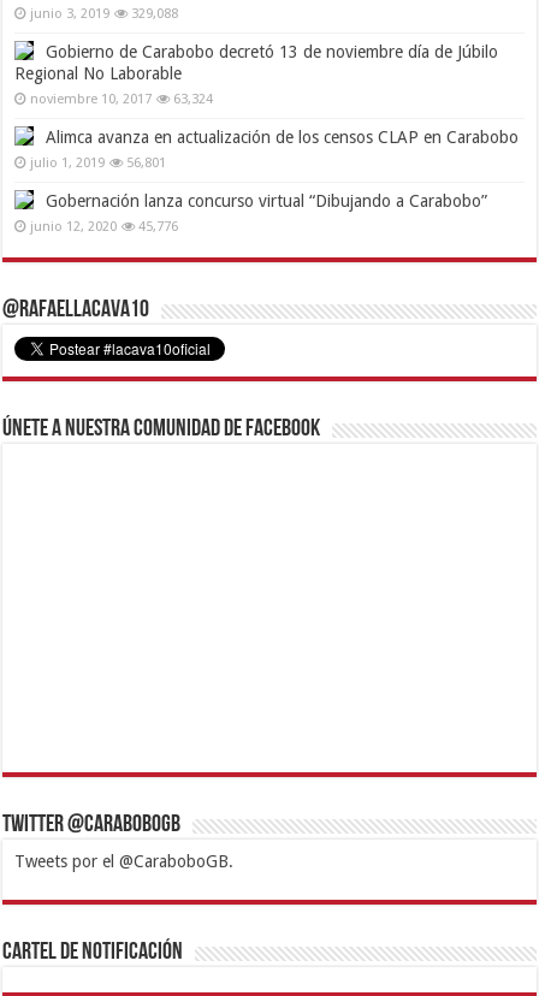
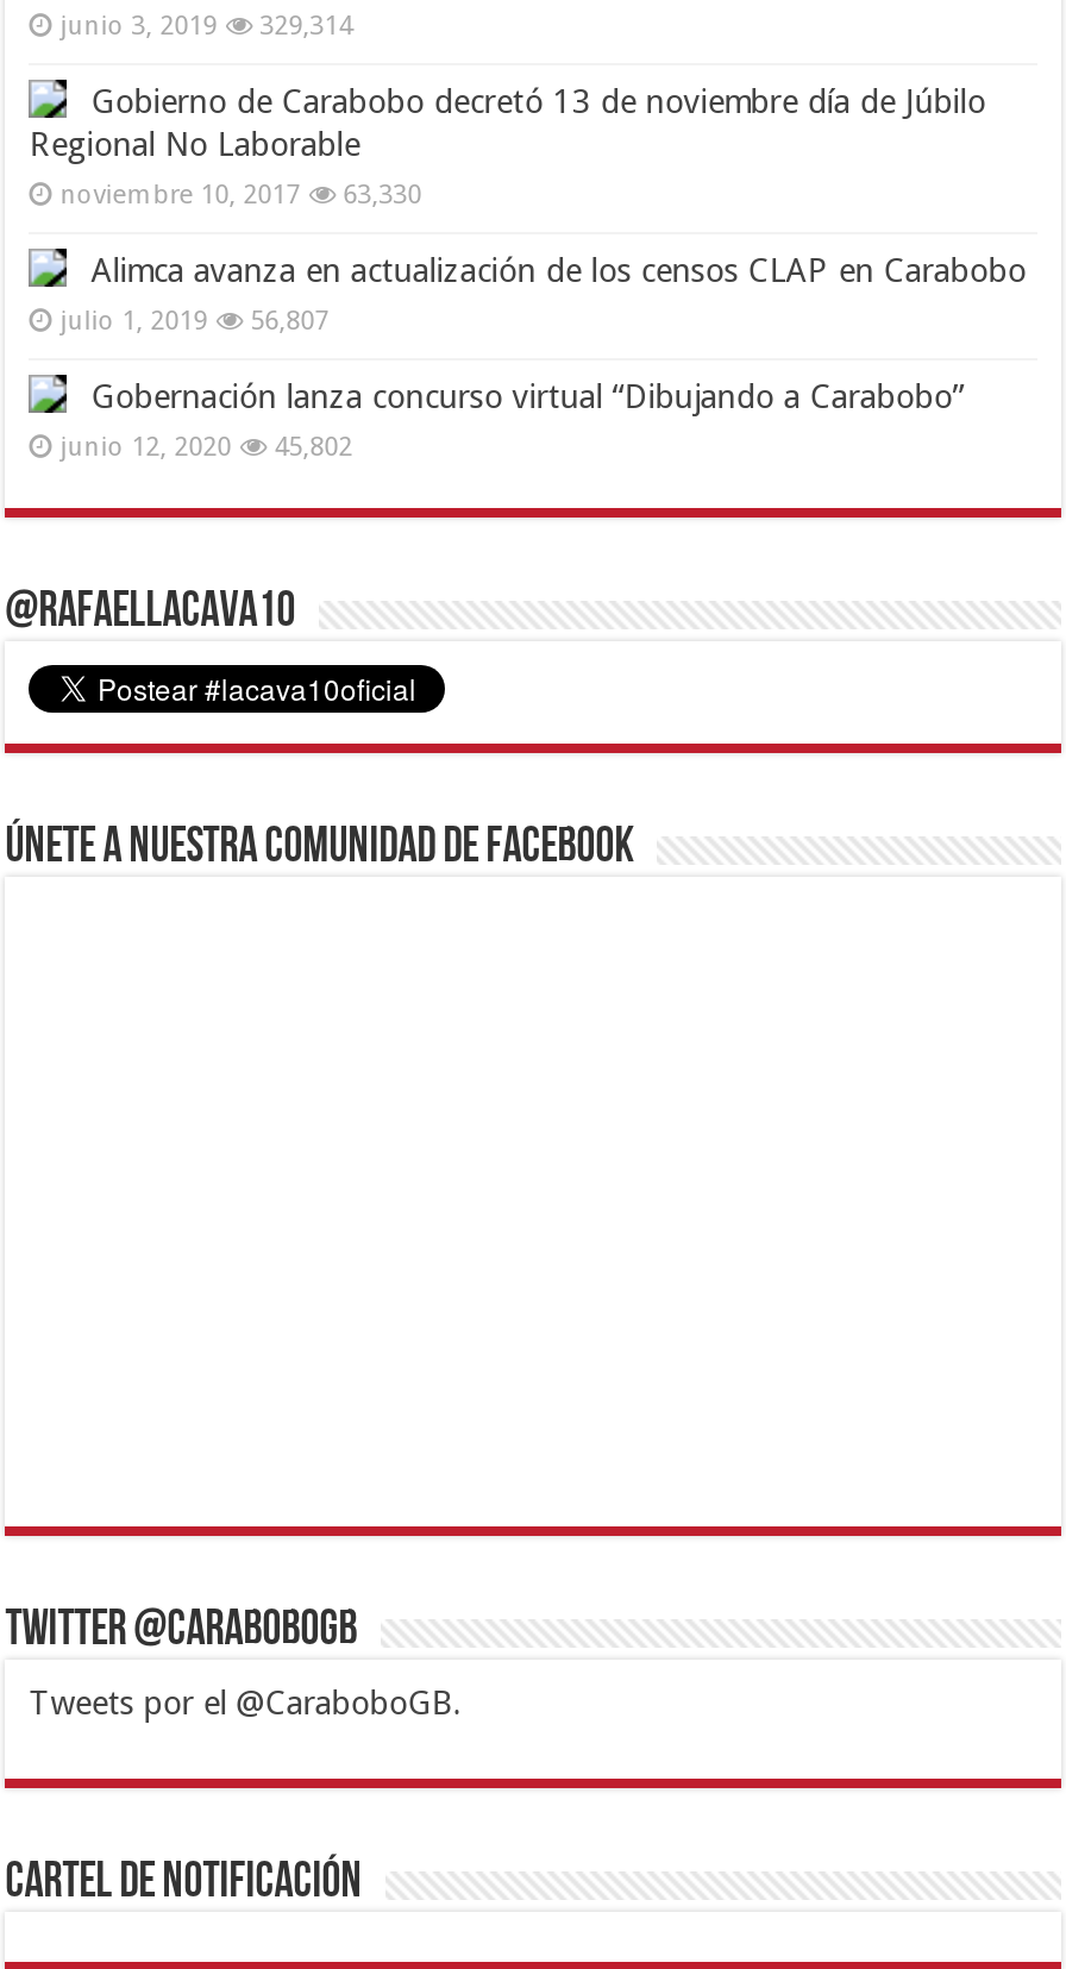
- junio 3, 2019 329,088
+ junio 3, 2019 329,314

- noviembre 10, 2017 63,324
+ noviembre 10, 2017 63,330

- julio 1, 2019 56,801
+ julio 1, 2019 56,807

- junio 12, 2020 45,776
+ junio 12, 2020 45,802
